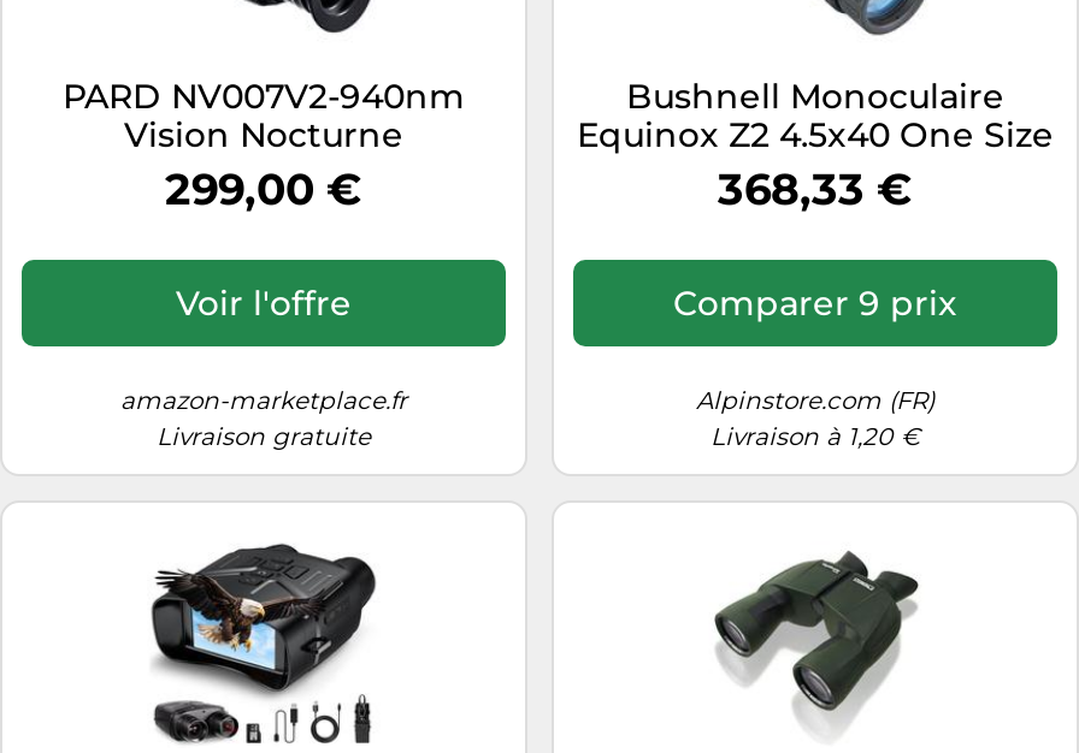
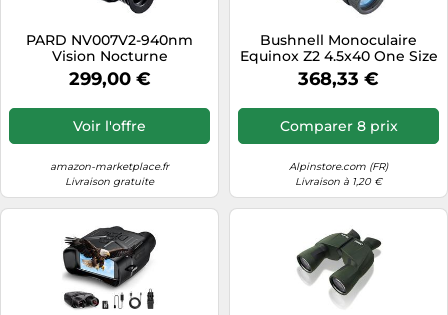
- Comparer 9 prix
+ Comparer 8 prix
